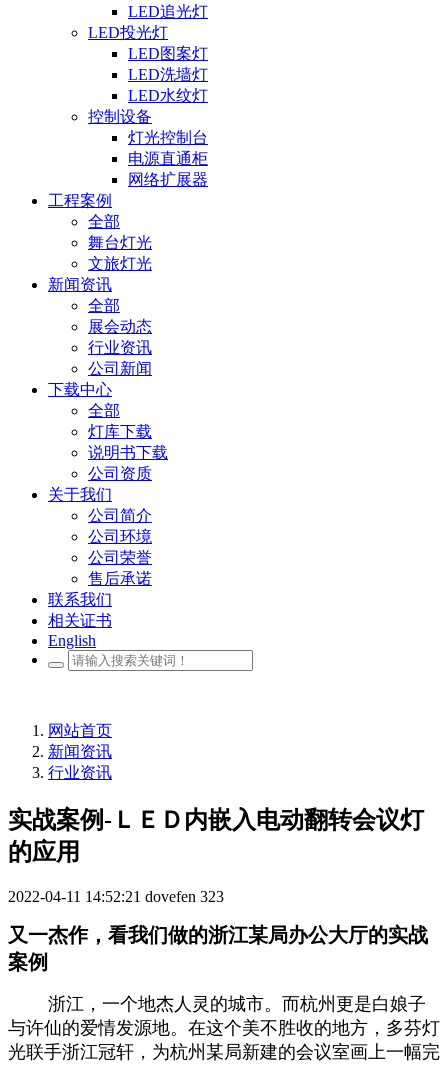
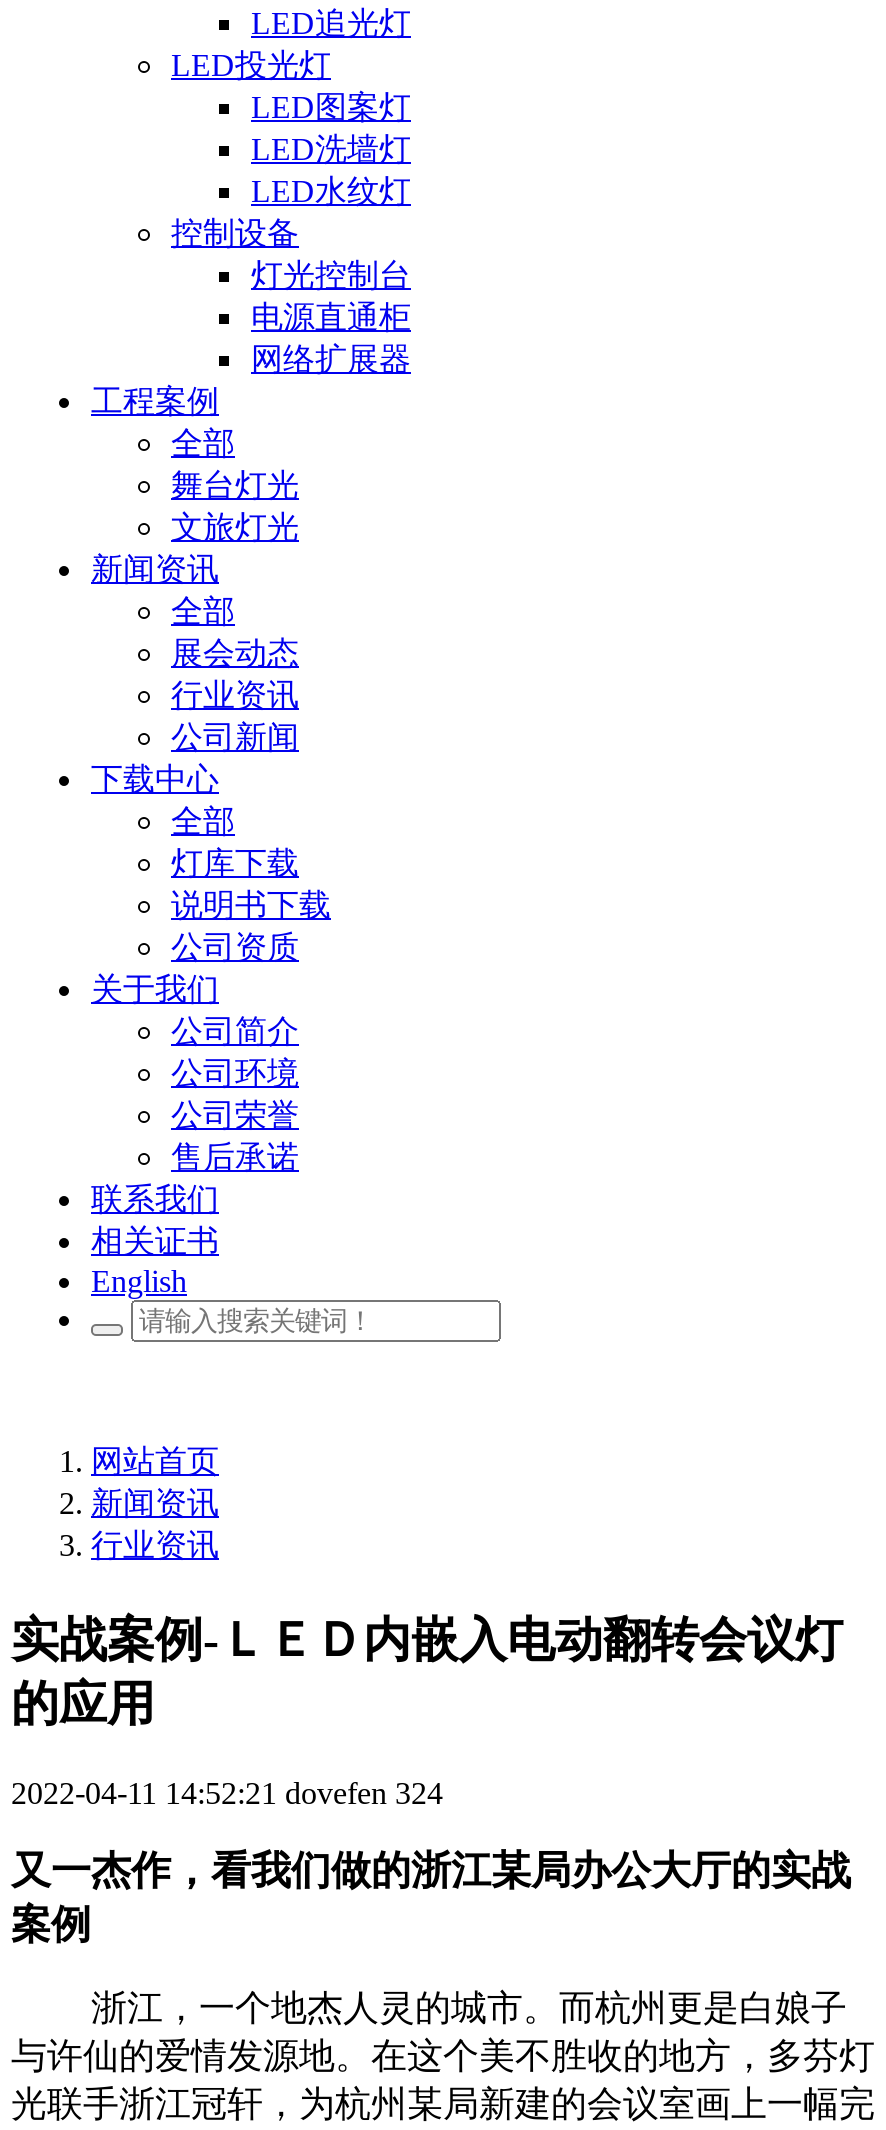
- 2022-04-11 14:52:21 dovefen 323
+ 2022-04-11 14:52:21 dovefen 324
